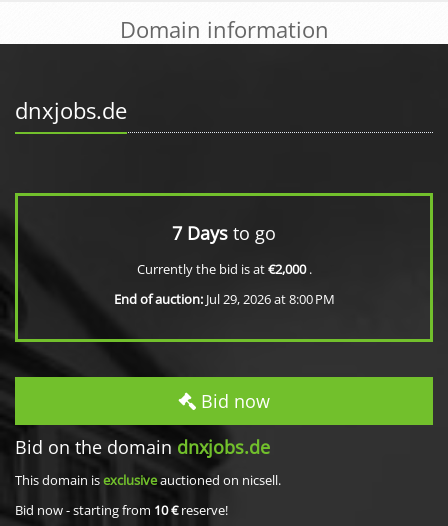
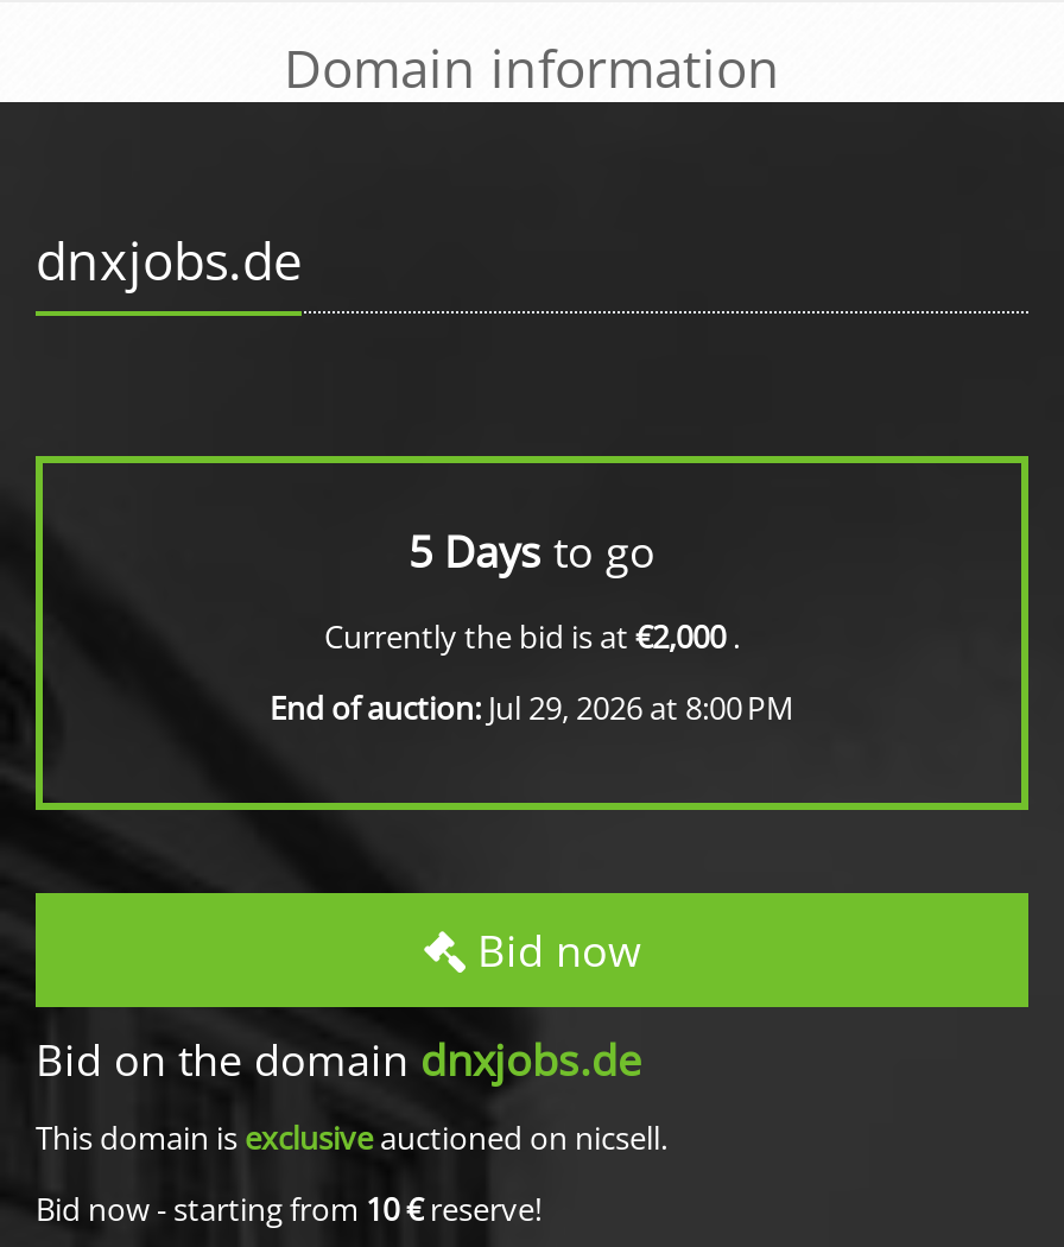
- 7 Days to go
+ 5 Days to go
